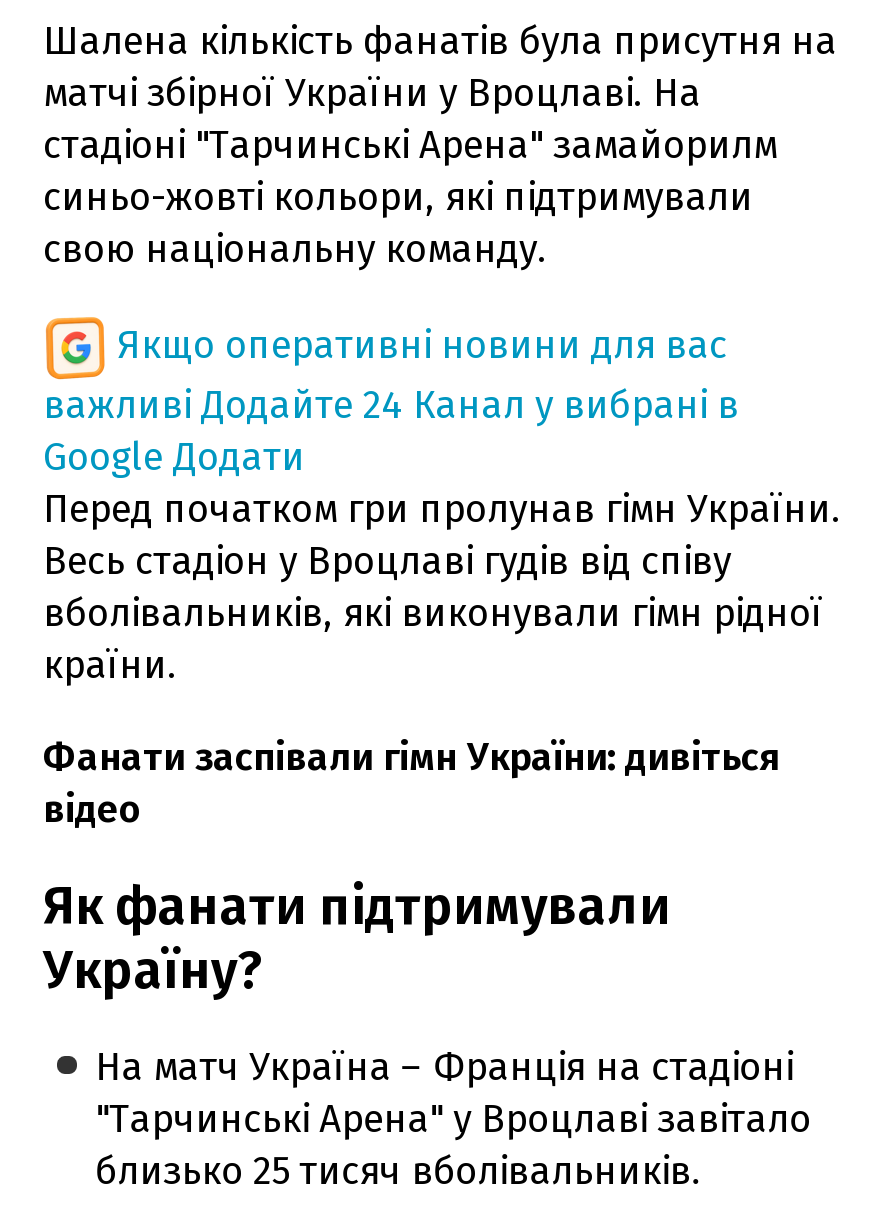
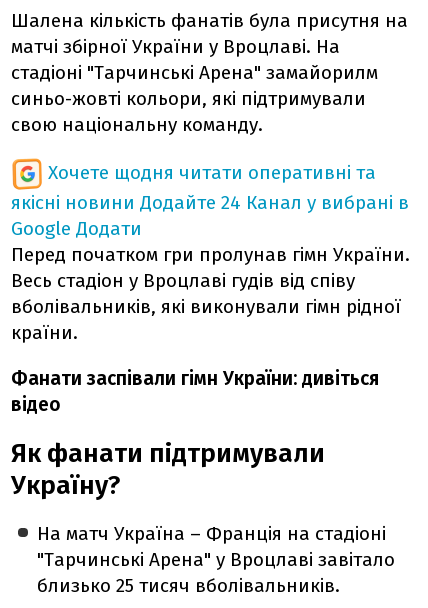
- Якщо оперативні новини для вас
- важливі Додайте 24 Канал у вибрані в
+ Хочете щодня читати оперативні та
+ якісні новини Додайте 24 Канал у вибрані в
